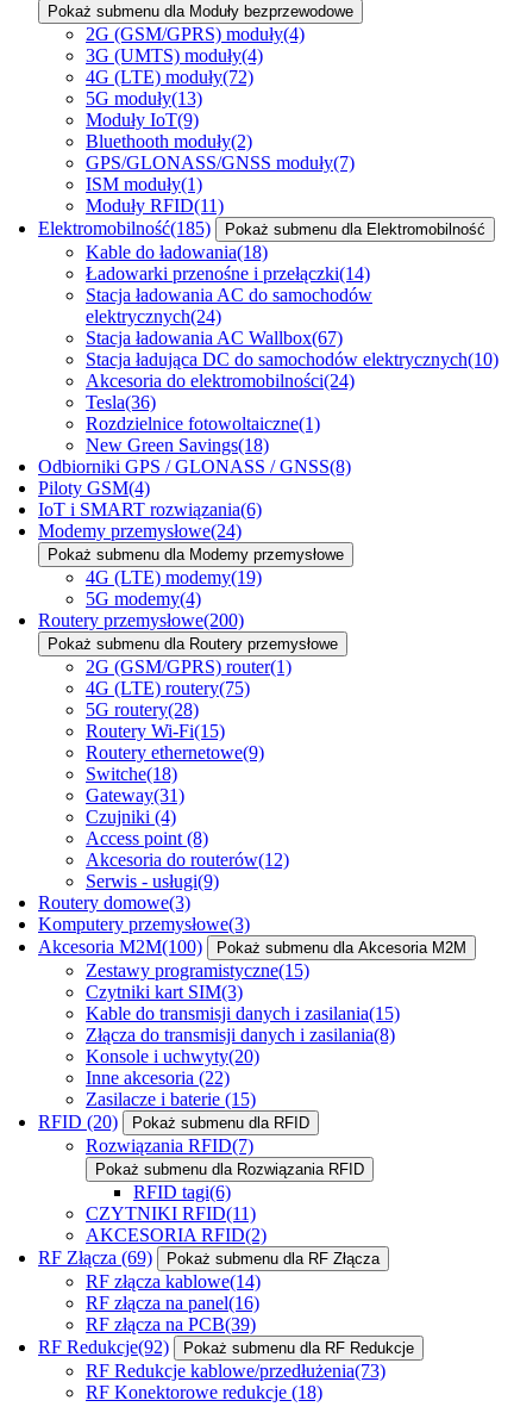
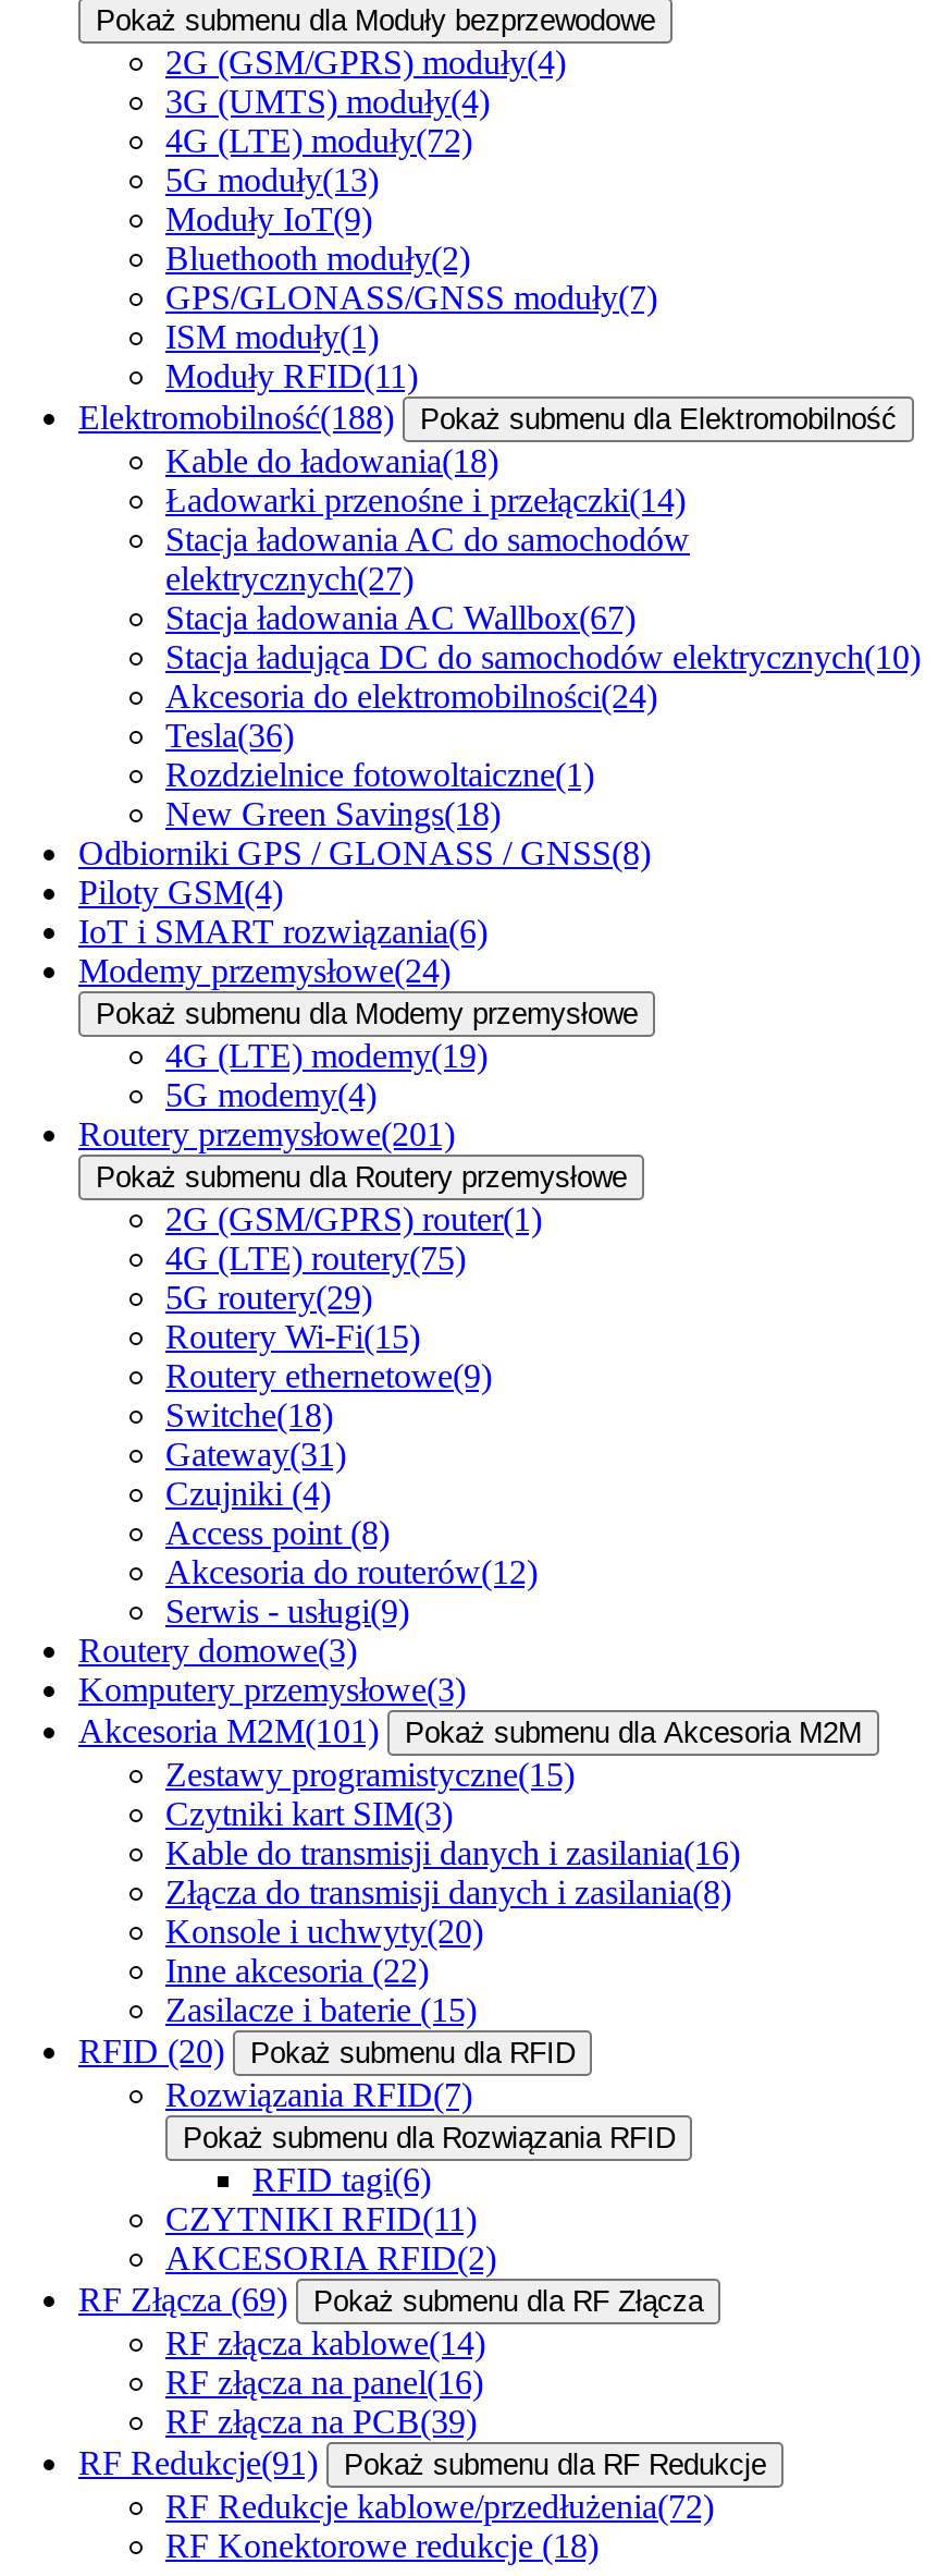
- Elektromobilność(185)
+ Elektromobilność(188)

- elektrycznych(24)
+ elektrycznych(27)

- Routery przemysłowe(200)
+ Routery przemysłowe(201)

- 5G routery(28)
+ 5G routery(29)

- Akcesoria M2M(100) Pokaż submenu dla Akcesoria M2M
+ Akcesoria M2M(101) Pokaż submenu dla Akcesoria M2M

- Kable do transmisji danych i zasilania(15)
+ Kable do transmisji danych i zasilania(16)

- RF Redukcje(92) Pokaż submenu dla RF Redukcje
+ RF Redukcje(91) Pokaż submenu dla RF Redukcje

- RF Redukcje kablowe/przedłużenia(73)
+ RF Redukcje kablowe/przedłużenia(72)
